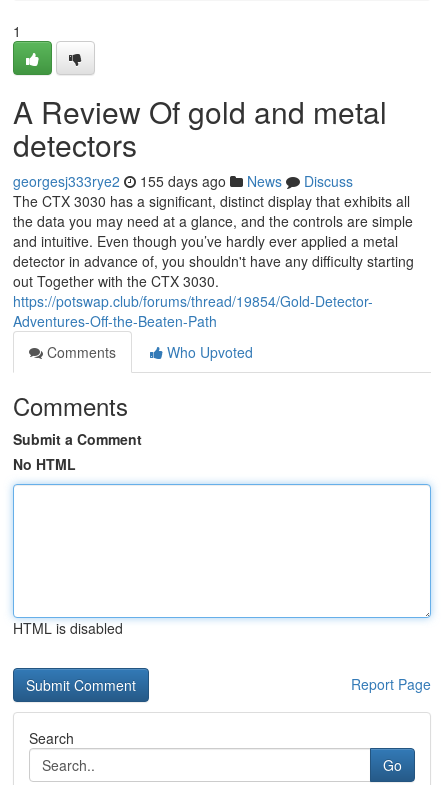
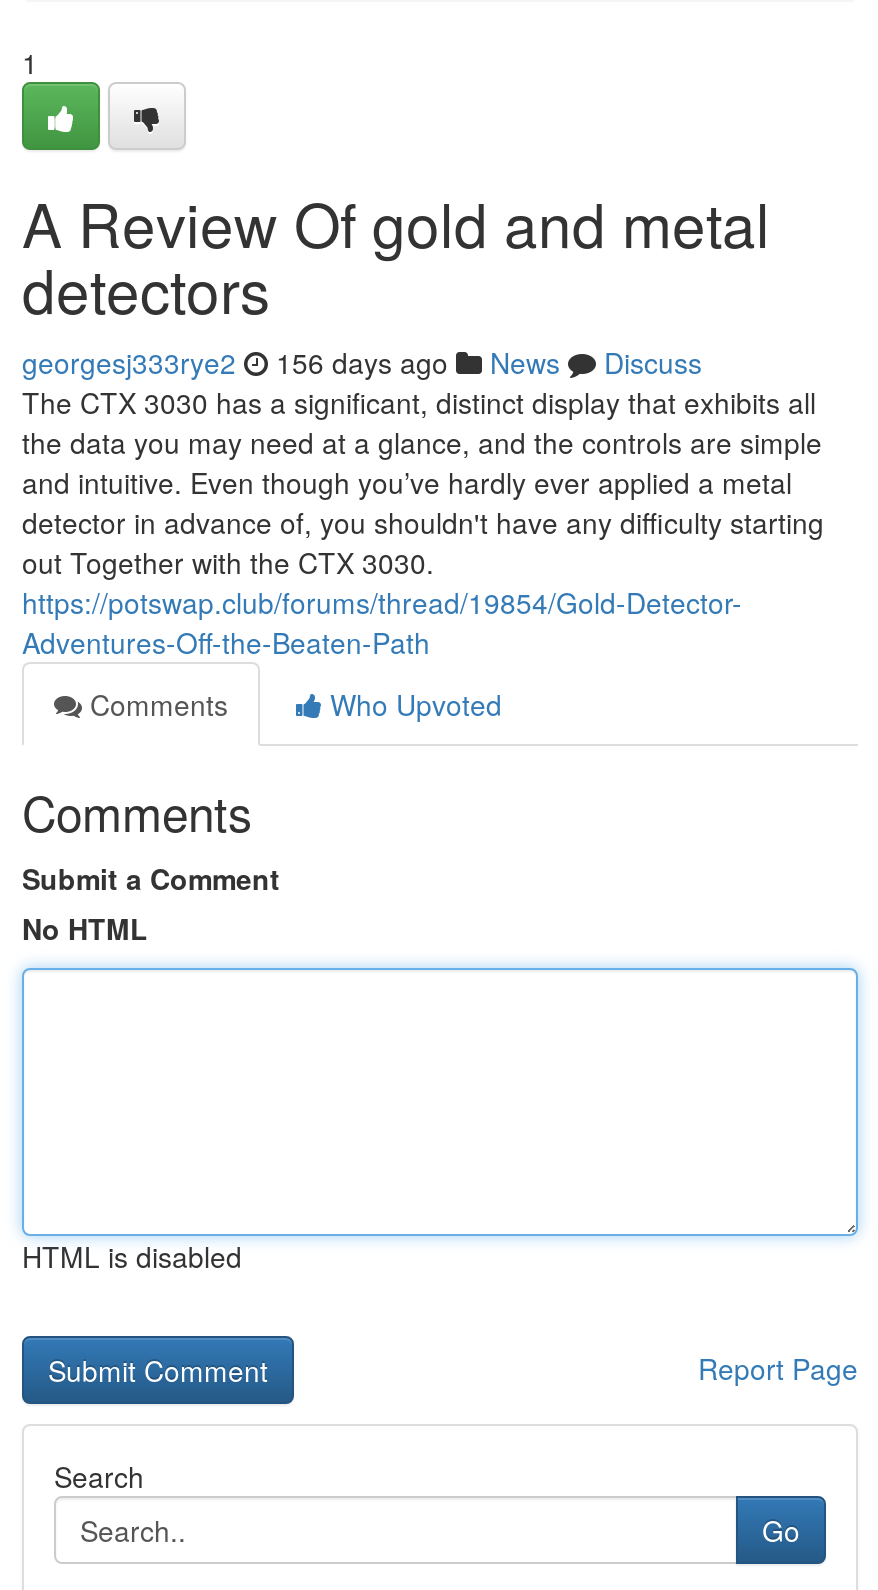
- georgesj333rye2 155 days ago News Discuss
+ georgesj333rye2 156 days ago News Discuss
